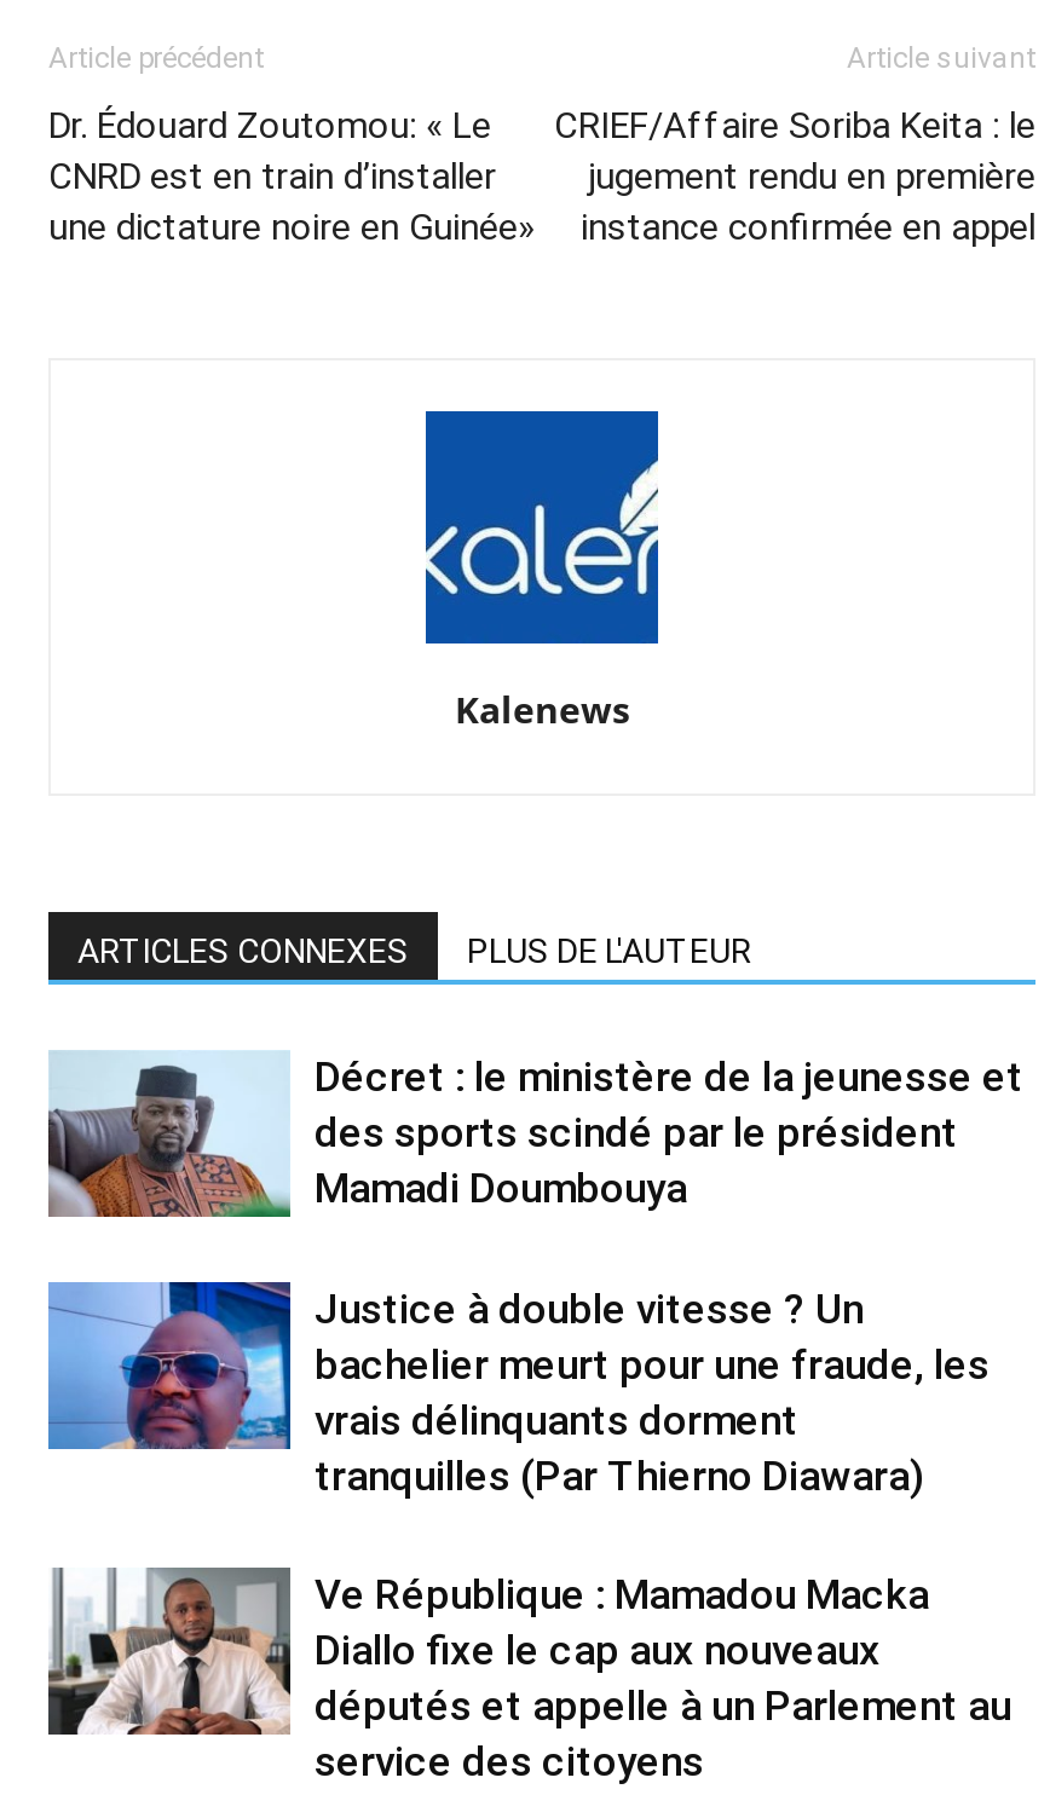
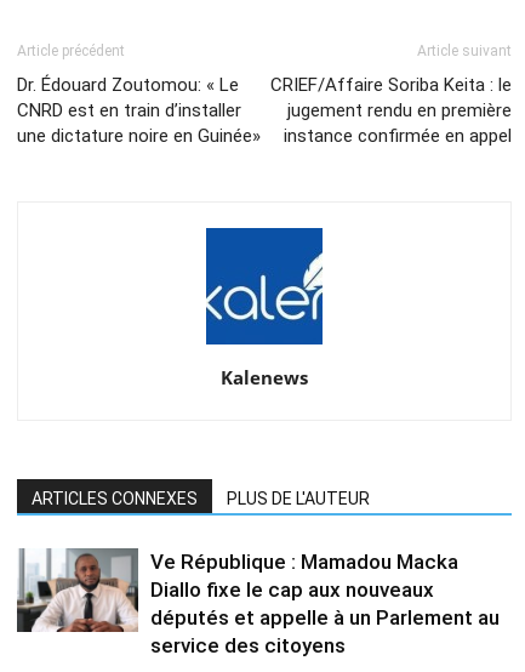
- [image]
- Décret : le ministère de la jeunesse et
- des sports scindé par le président
- Mamadi Doumbouya
- Justice à double vitesse ? Un
- bachelier meurt pour une fraude, les
- vrais délinquants dorment
- tranquilles (Par Thierno Diawara)

- [image]
